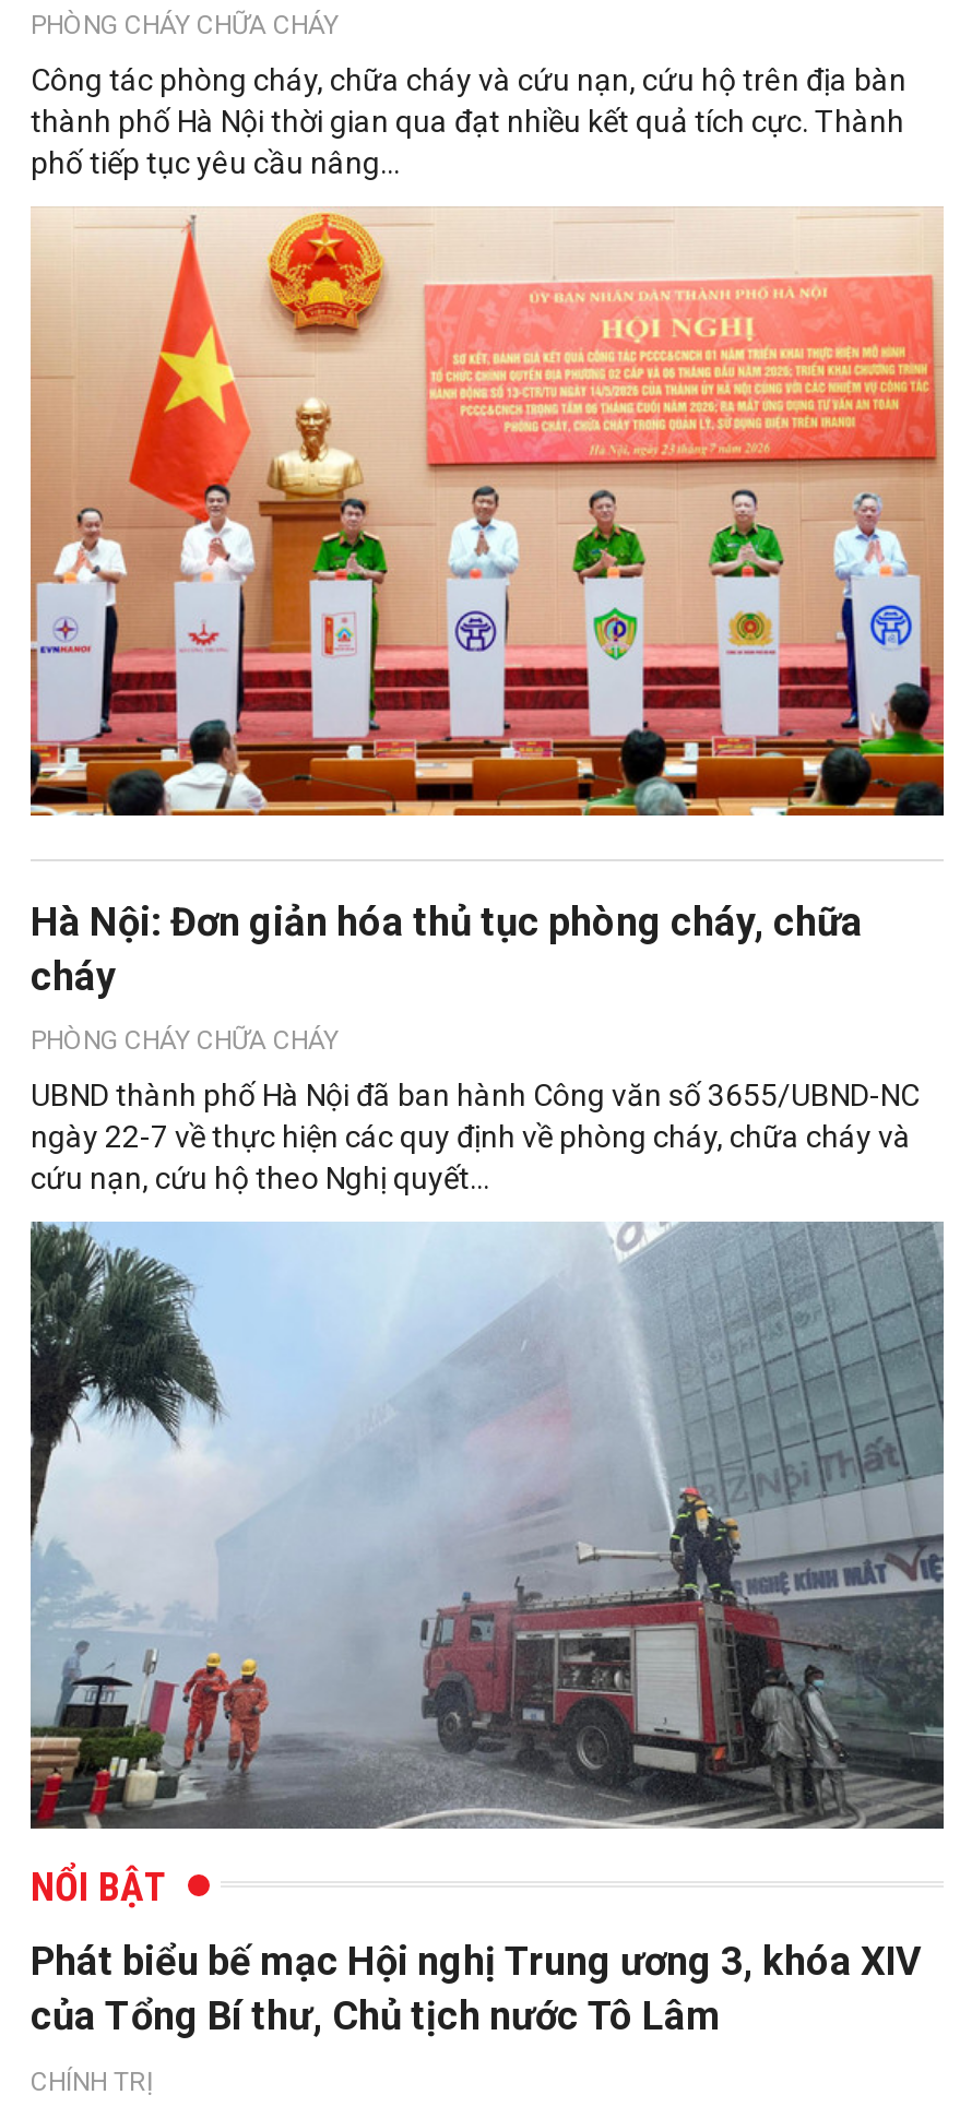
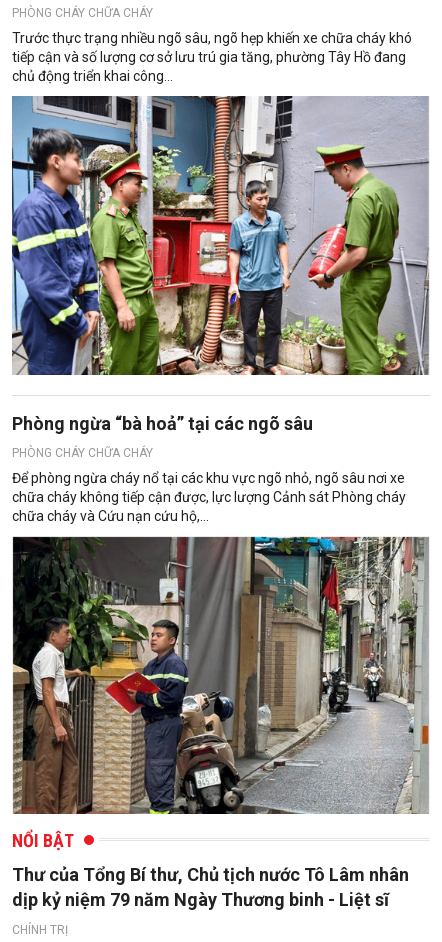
- Công tác phòng cháy, chữa cháy và cứu nạn, cứu hộ trên địa bàn
- thành phố Hà Nội thời gian qua đạt nhiều kết quả tích cực. Thành
- phố tiếp tục yêu cầu nâng...
+ Trước thực trạng nhiều ngõ sâu, ngõ hẹp khiến xe chữa cháy khó
+ tiếp cận và số lượng cơ sở lưu trú gia tăng, phường Tây Hồ đang
+ chủ động triển khai công...

- [image]
- Hà Nội: Đơn giản hóa thủ tục phòng cháy, chữa
- cháy
+ [image]
+ Phòng ngừa “bà hoả” tại các ngõ sâu

- UBND thành phố Hà Nội đã ban hành Công văn số 3655/UBND-NC
- ngày 22-7 về thực hiện các quy định về phòng cháy, chữa cháy và
- cứu nạn, cứu hộ theo Nghị quyết...
+ Để phòng ngừa cháy nổ tại các khu vực ngõ nhỏ, ngõ sâu nơi xe
+ chữa cháy không tiếp cận được, lực lượng Cảnh sát Phòng cháy
+ chữa cháy và Cứu nạn cứu hộ,...

- [image]
+ [image]

- Phát biểu bế mạc Hội nghị Trung ương 3, khóa XIV
- của Tổng Bí thư, Chủ tịch nước Tô Lâm
+ Thư của Tổng Bí thư, Chủ tịch nước Tô Lâm nhân
+ dịp kỷ niệm 79 năm Ngày Thương binh - Liệt sĩ
